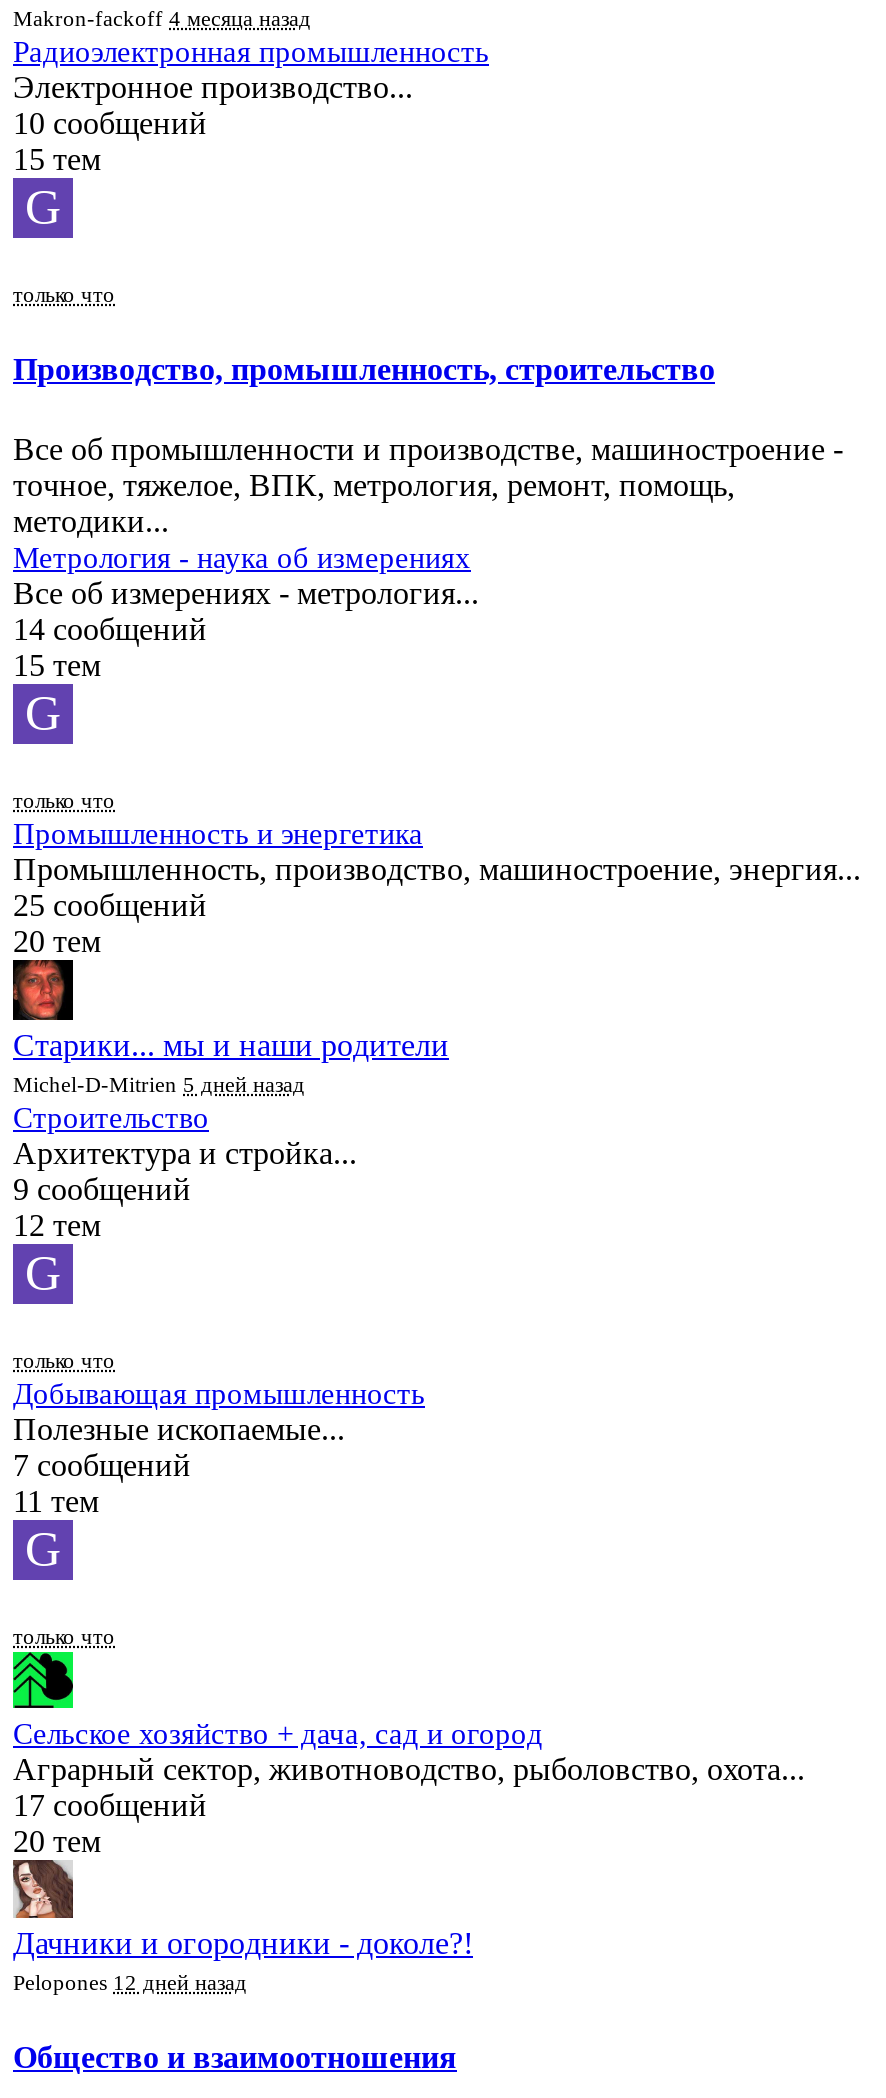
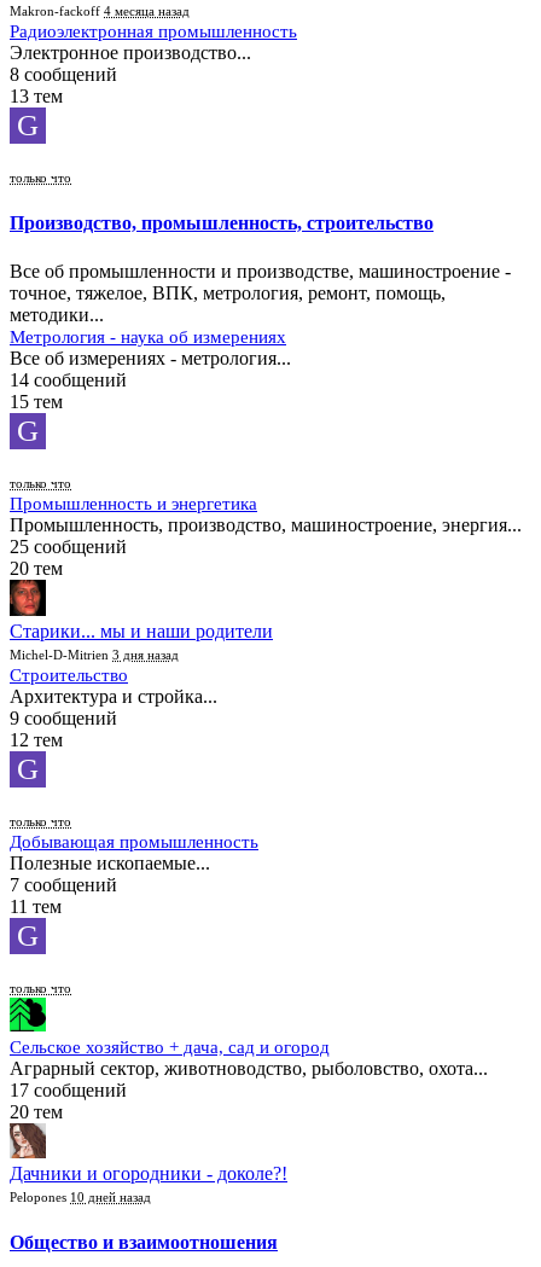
- 10 сообщений
+ 8 сообщений

- 15 тем
+ 13 тем

- Michel-D-Mitrien 5 дней назад
+ Michel-D-Mitrien 3 дня назад

- Pelopones 12 дней назад
+ Pelopones 10 дней назад
